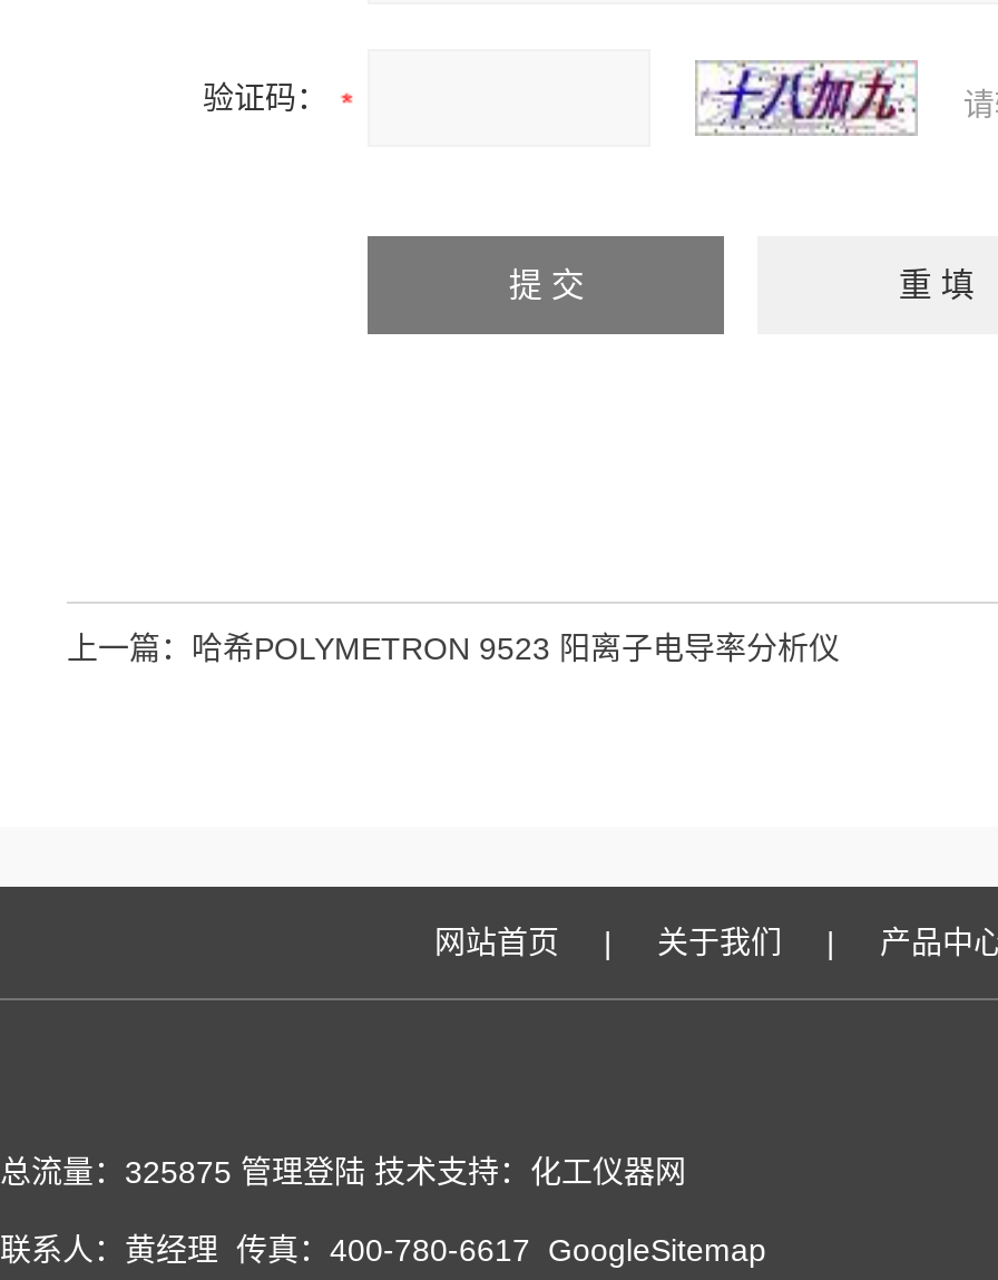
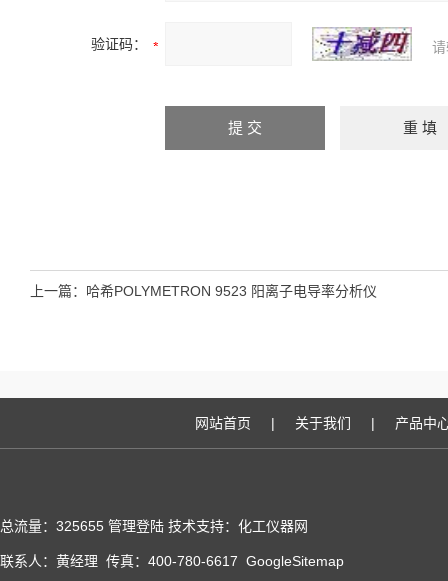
- [image]
+ [image]

- 总流量：325875管理登陆技术支持：化工仪器网
+ 总流量：325655管理登陆技术支持：化工仪器网
